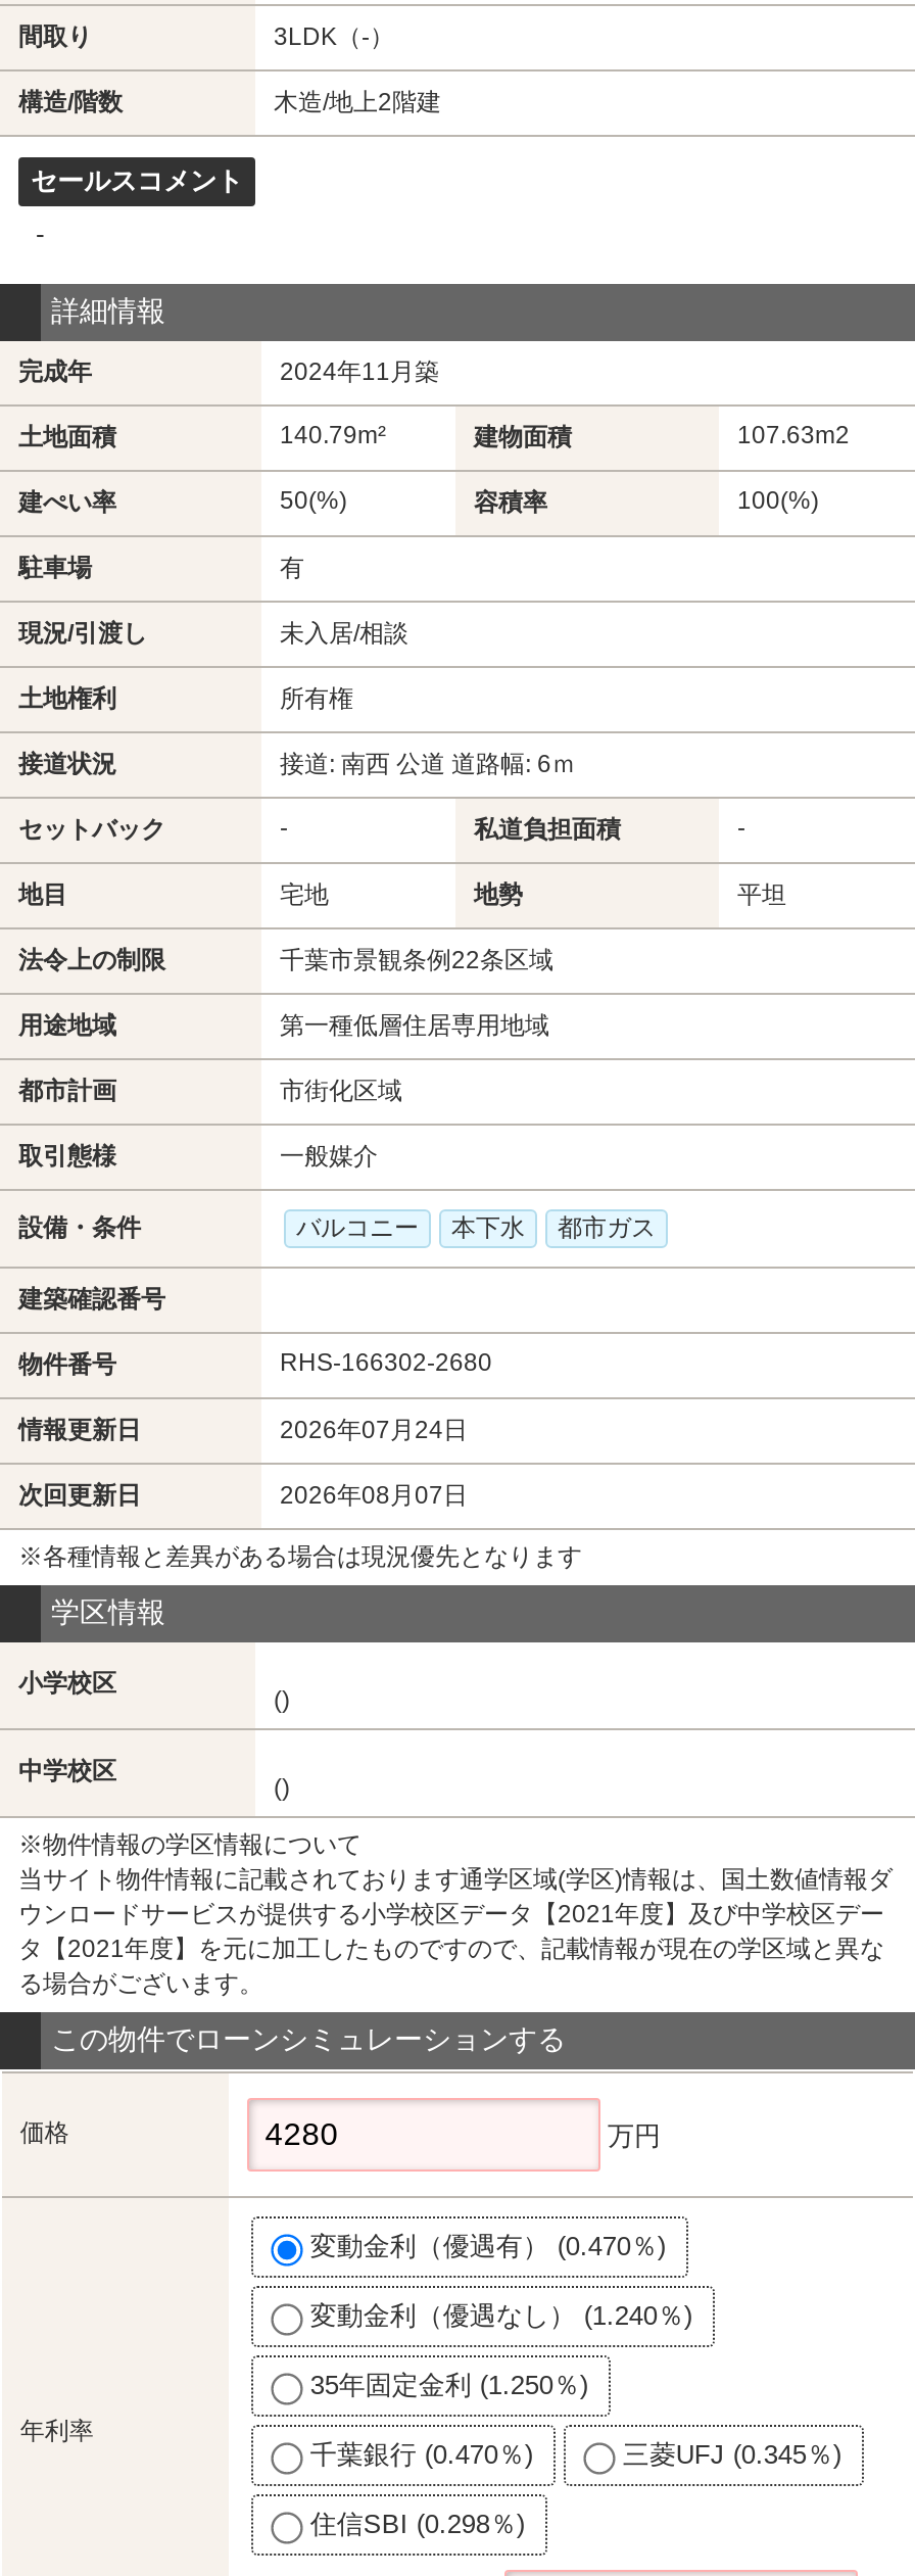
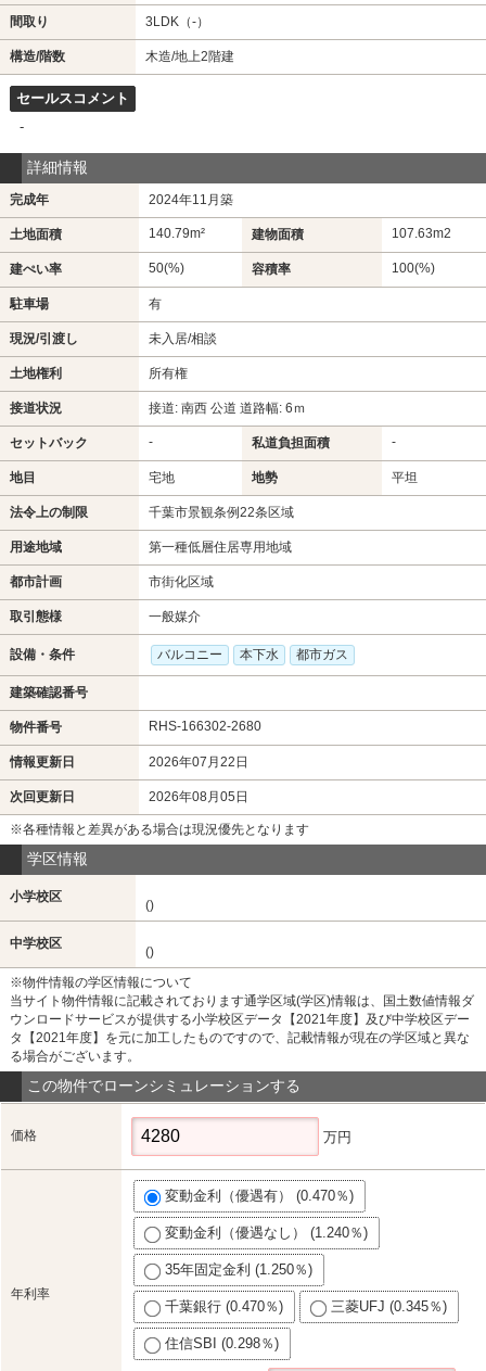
- 2026年07月24日
+ 2026年07月22日

- 2026年08月07日
+ 2026年08月05日
